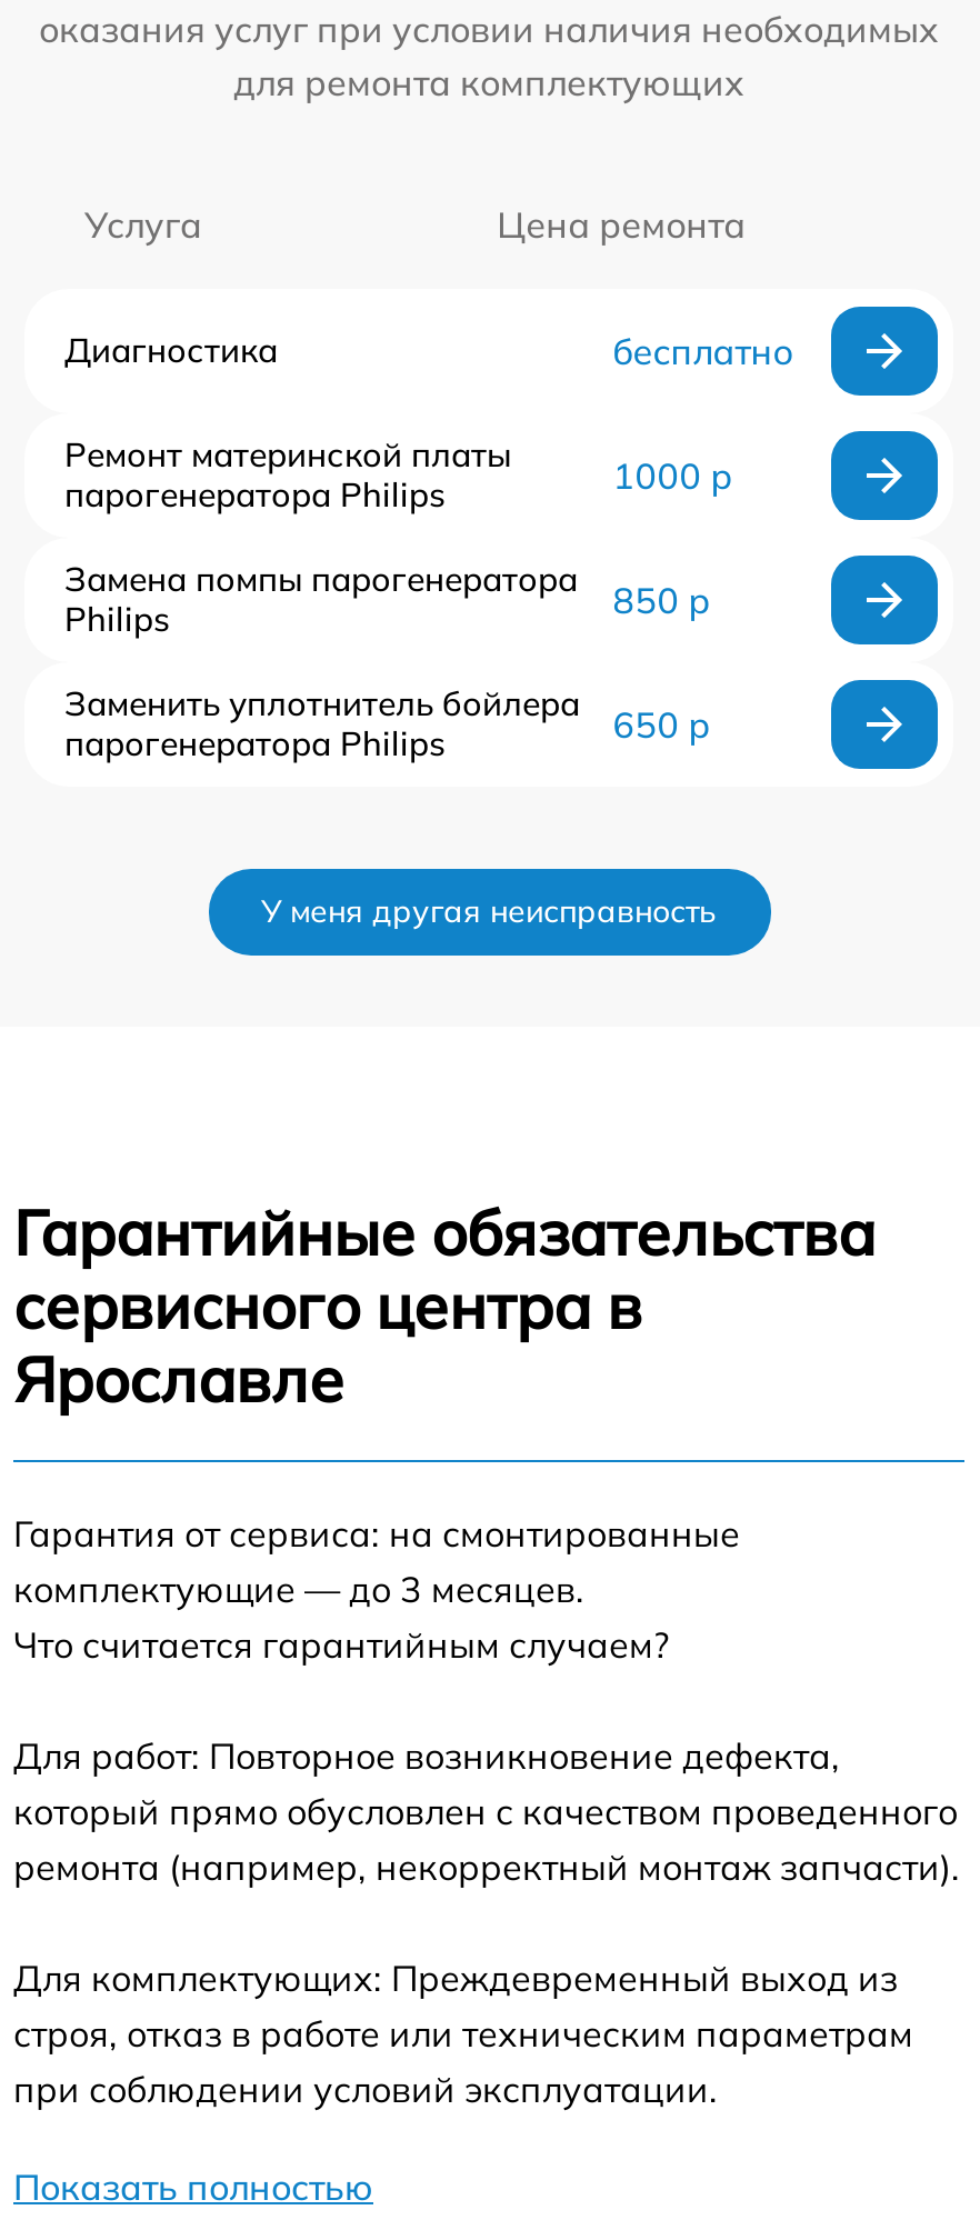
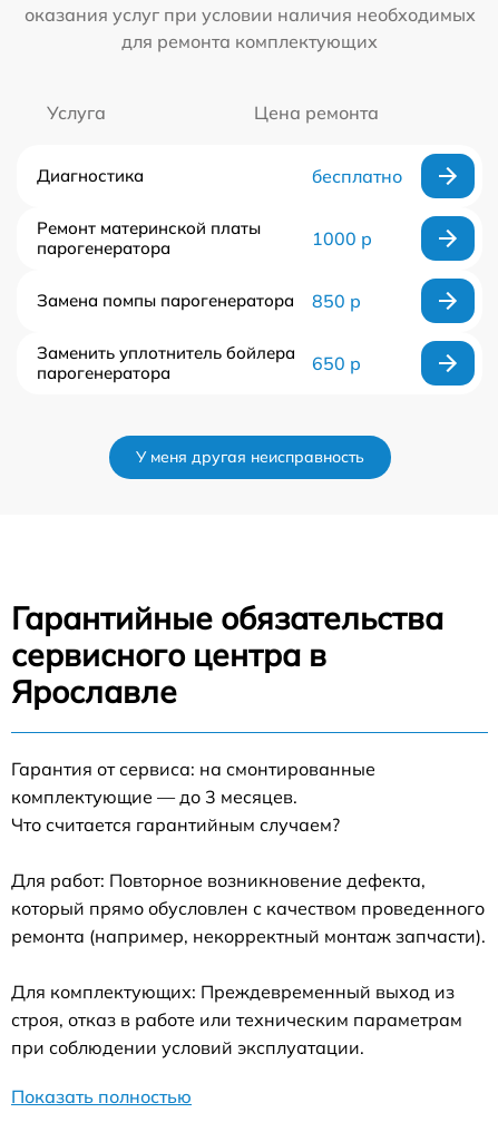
- парогенератора Philips
+ парогенератора

- Philips

- парогенератора Philips
+ парогенератора
